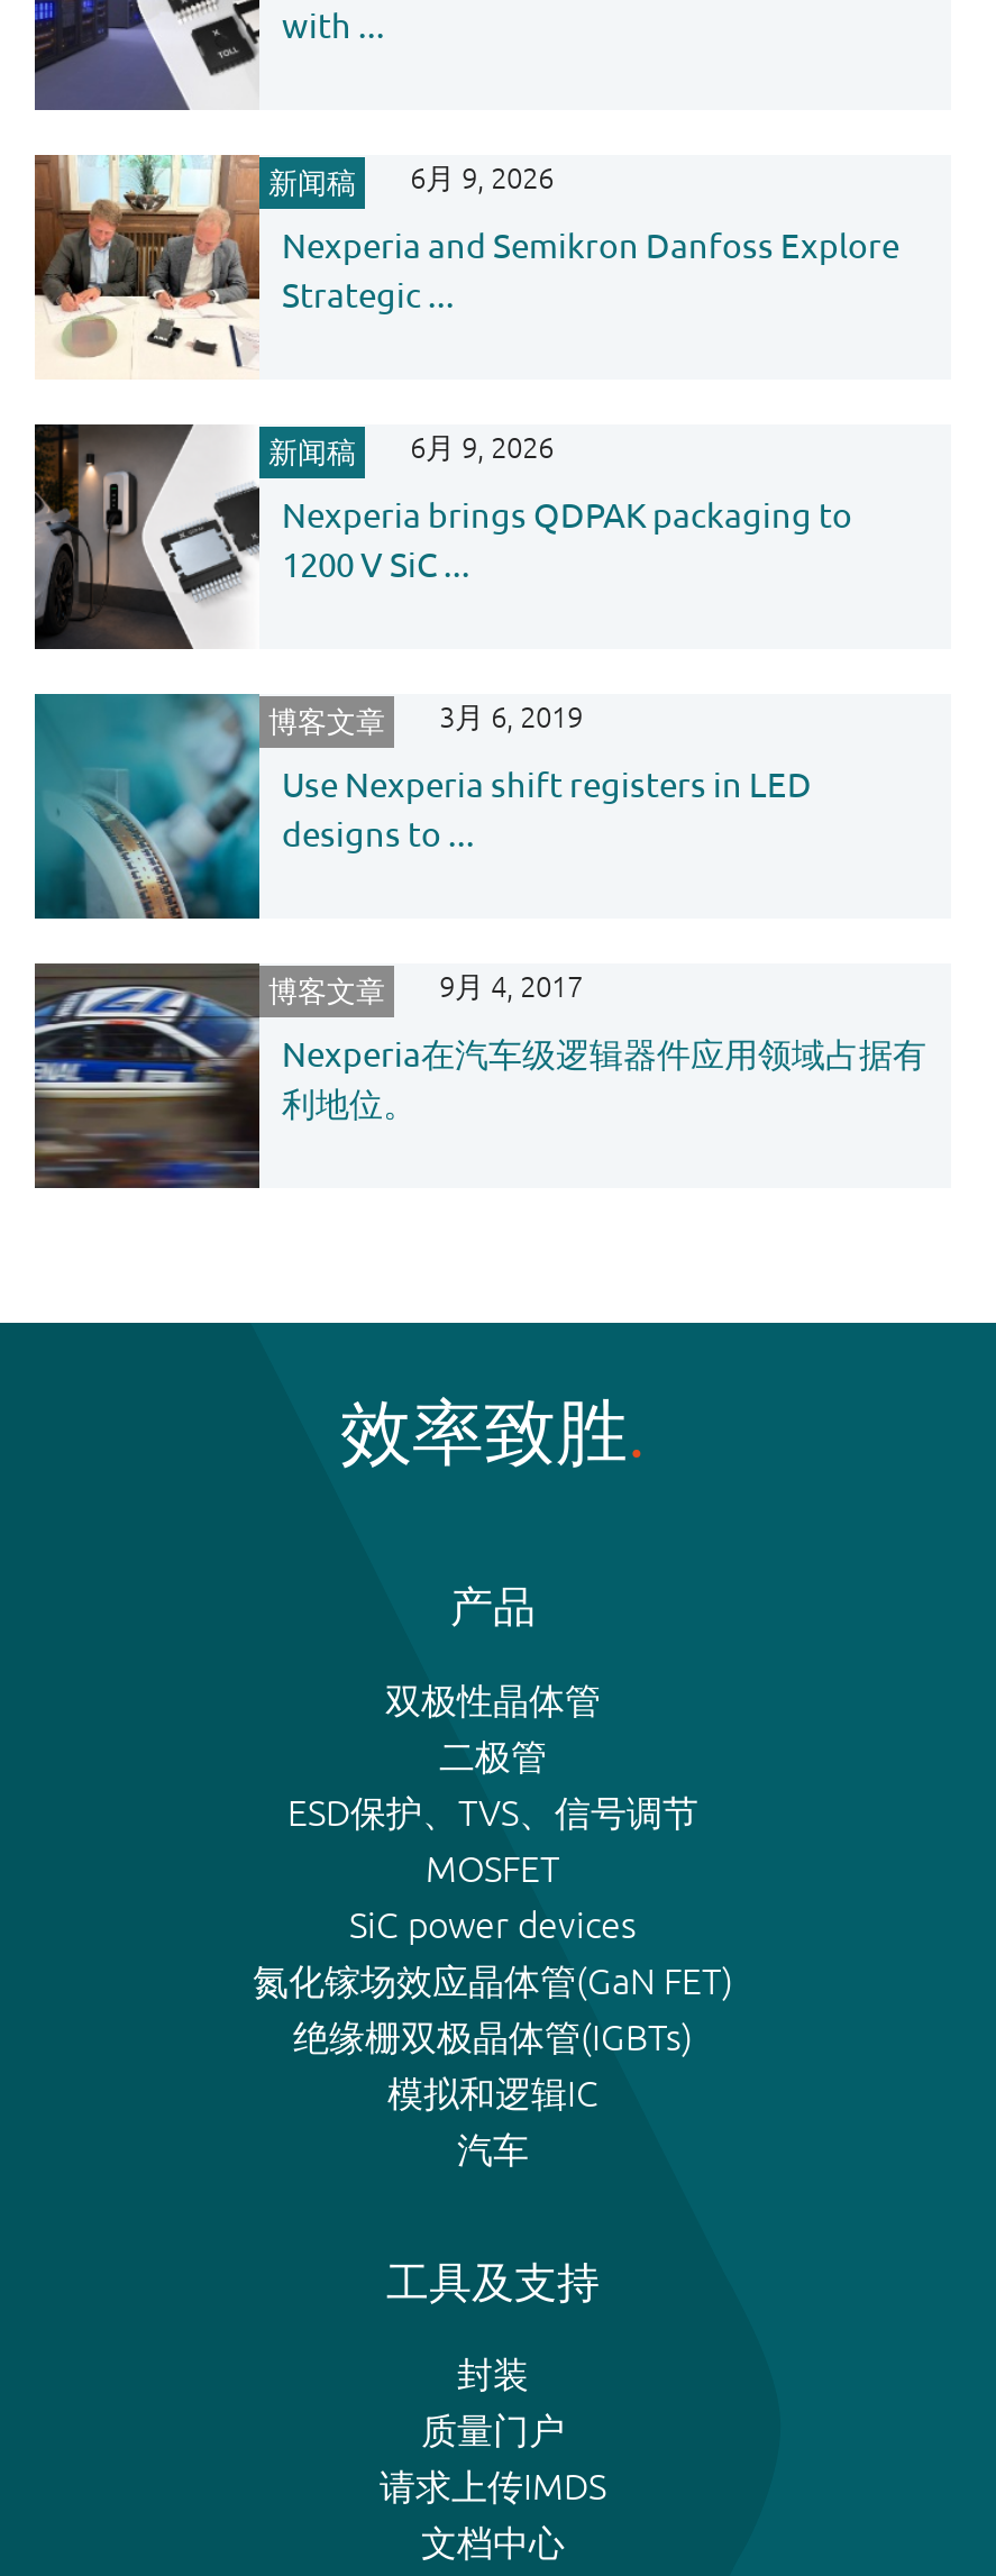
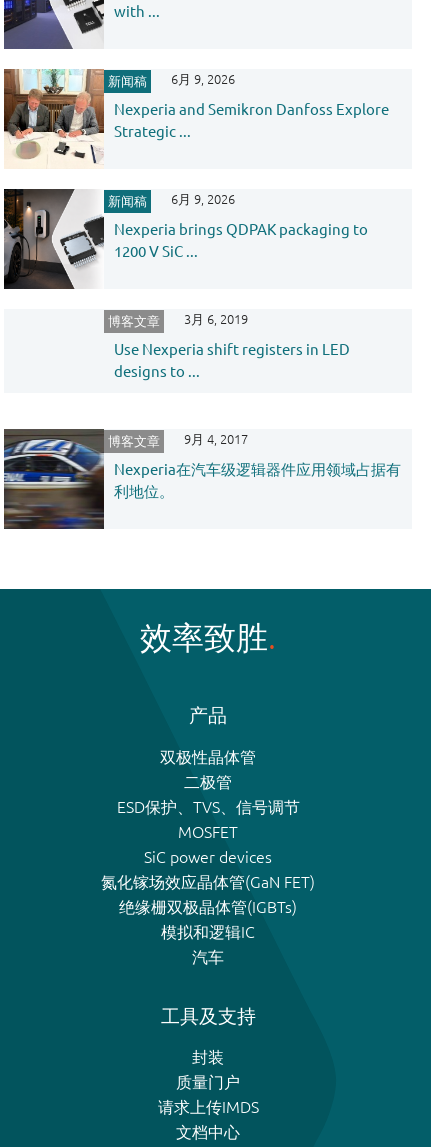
- [image]
